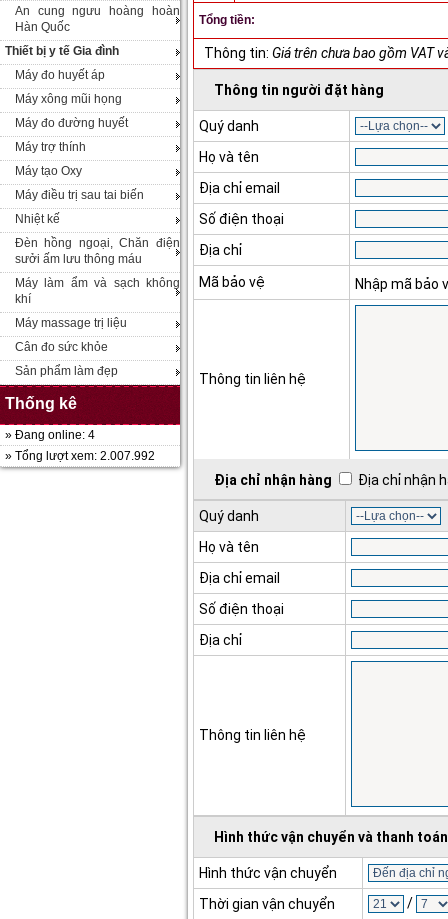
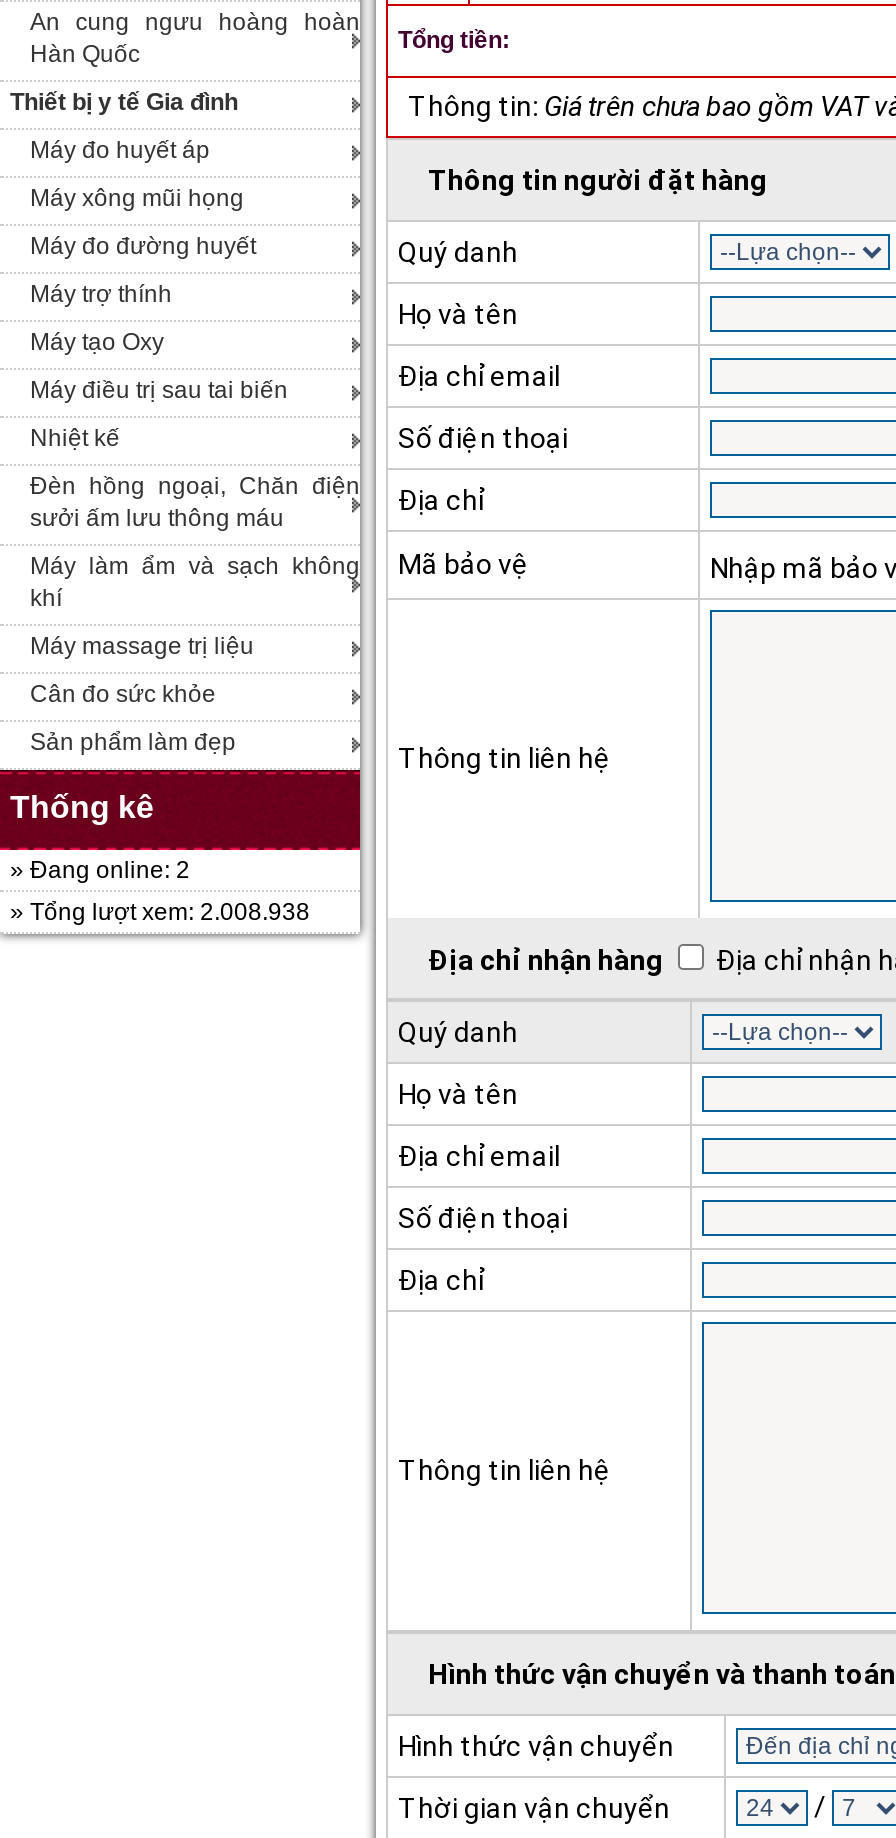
- » Đang online: 4
+ » Đang online: 2

- » Tổng lượt xem: 2.007.992
+ » Tổng lượt xem: 2.008.938
